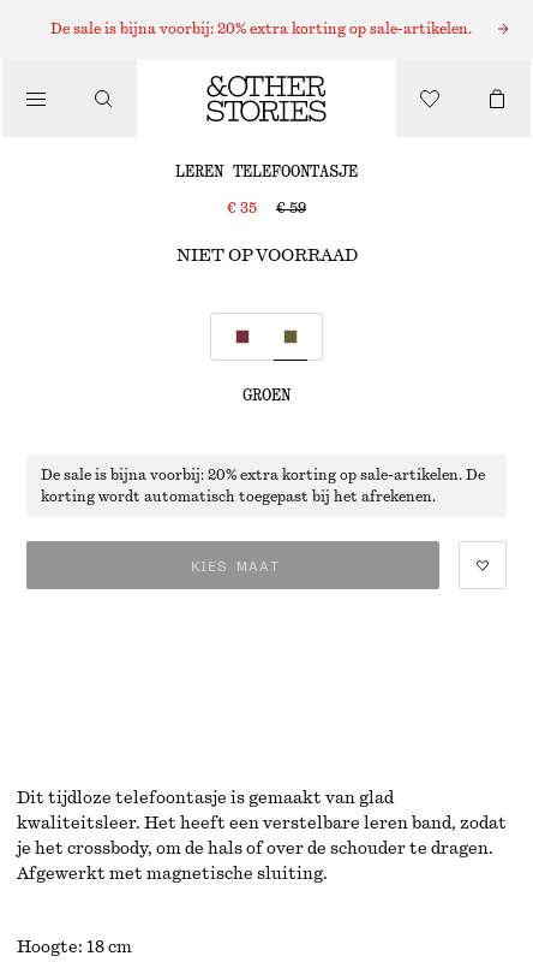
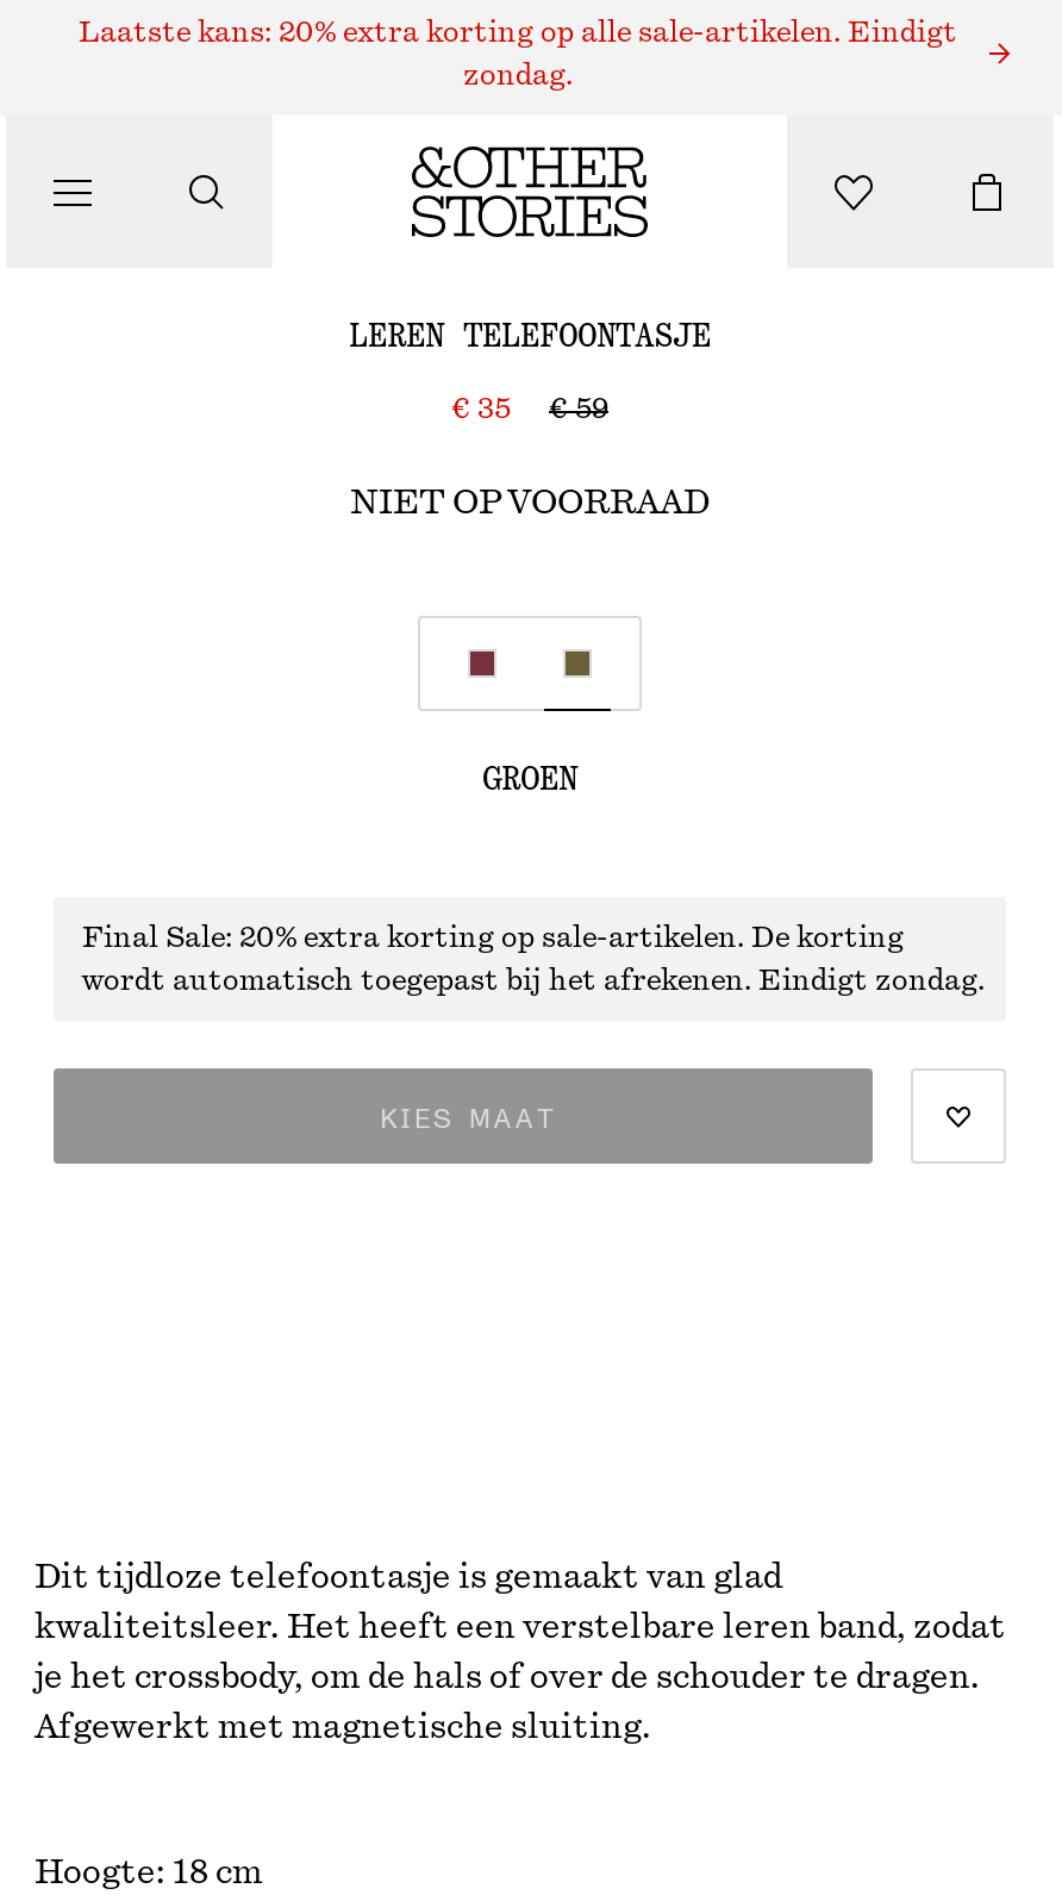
- De sale is bijna voorbij: 20% extra korting op sale-artikelen.
+ Laatste kans: 20% extra korting op alle sale-artikelen. Eindigt
+ zondag.

- De sale is bijna voorbij: 20% extra korting op sale-artikelen. De
+ Final Sale: 20% extra korting op sale-artikelen. De korting

- korting wordt automatisch toegepast bij het afrekenen.
+ wordt automatisch toegepast bij het afrekenen. Eindigt zondag.
